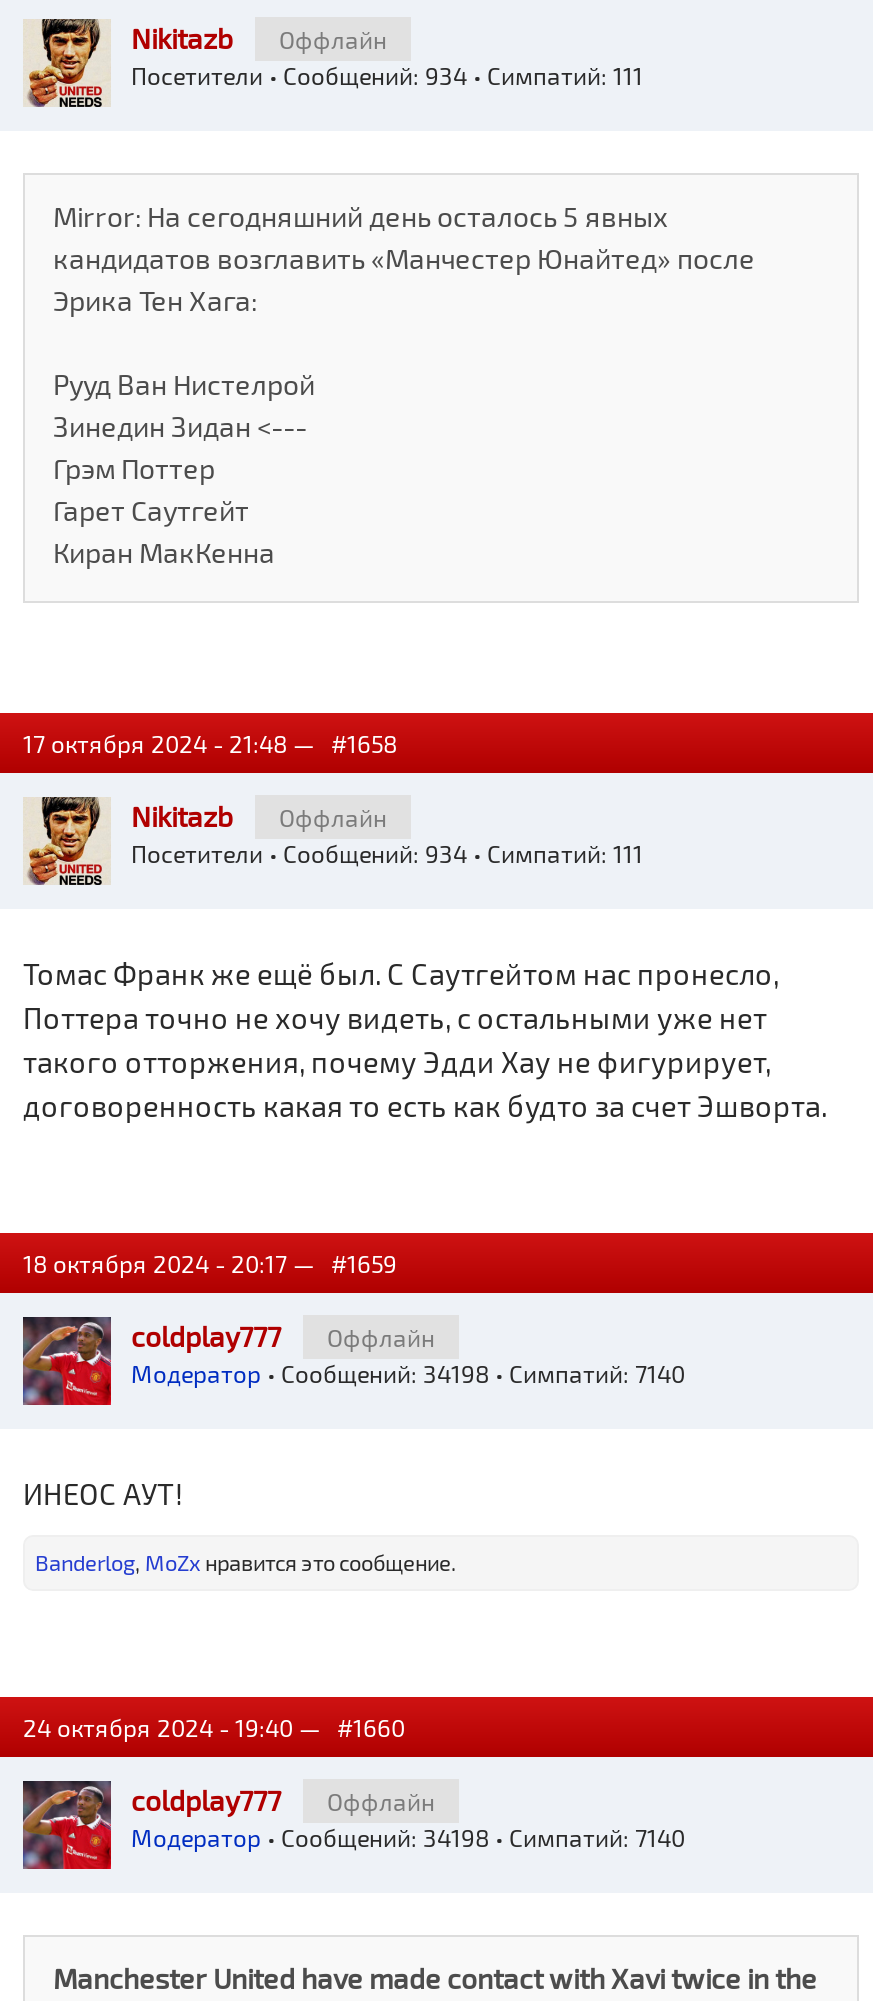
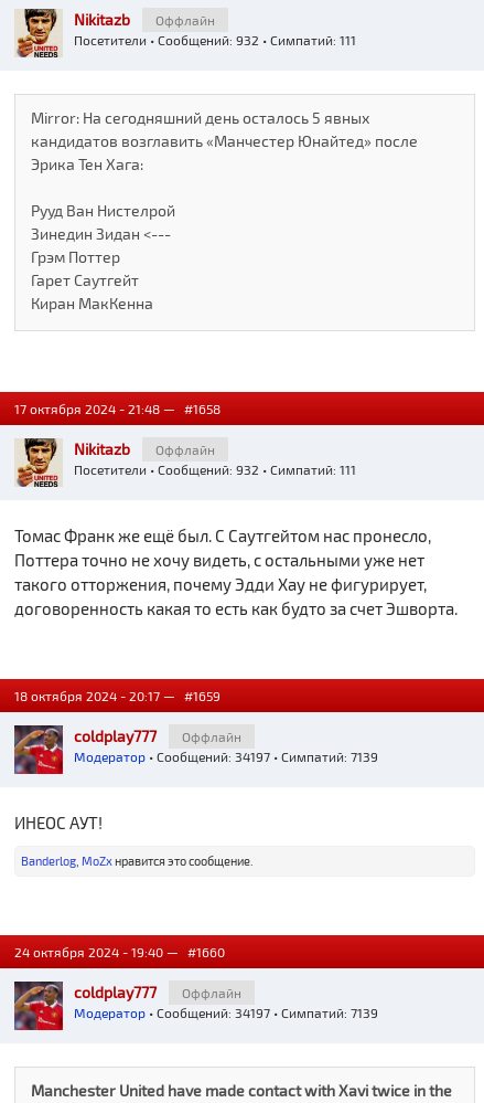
- Посетители • Сообщений: 934 • Симпатий: 111
+ Посетители • Сообщений: 932 • Симпатий: 111

- Посетители • Сообщений: 934 • Симпатий: 111
+ Посетители • Сообщений: 932 • Симпатий: 111

- Модератор • Сообщений: 34198 • Симпатий: 7140
+ Модератор • Сообщений: 34197 • Симпатий: 7139

- Модератор • Сообщений: 34198 • Симпатий: 7140
+ Модератор • Сообщений: 34197 • Симпатий: 7139
